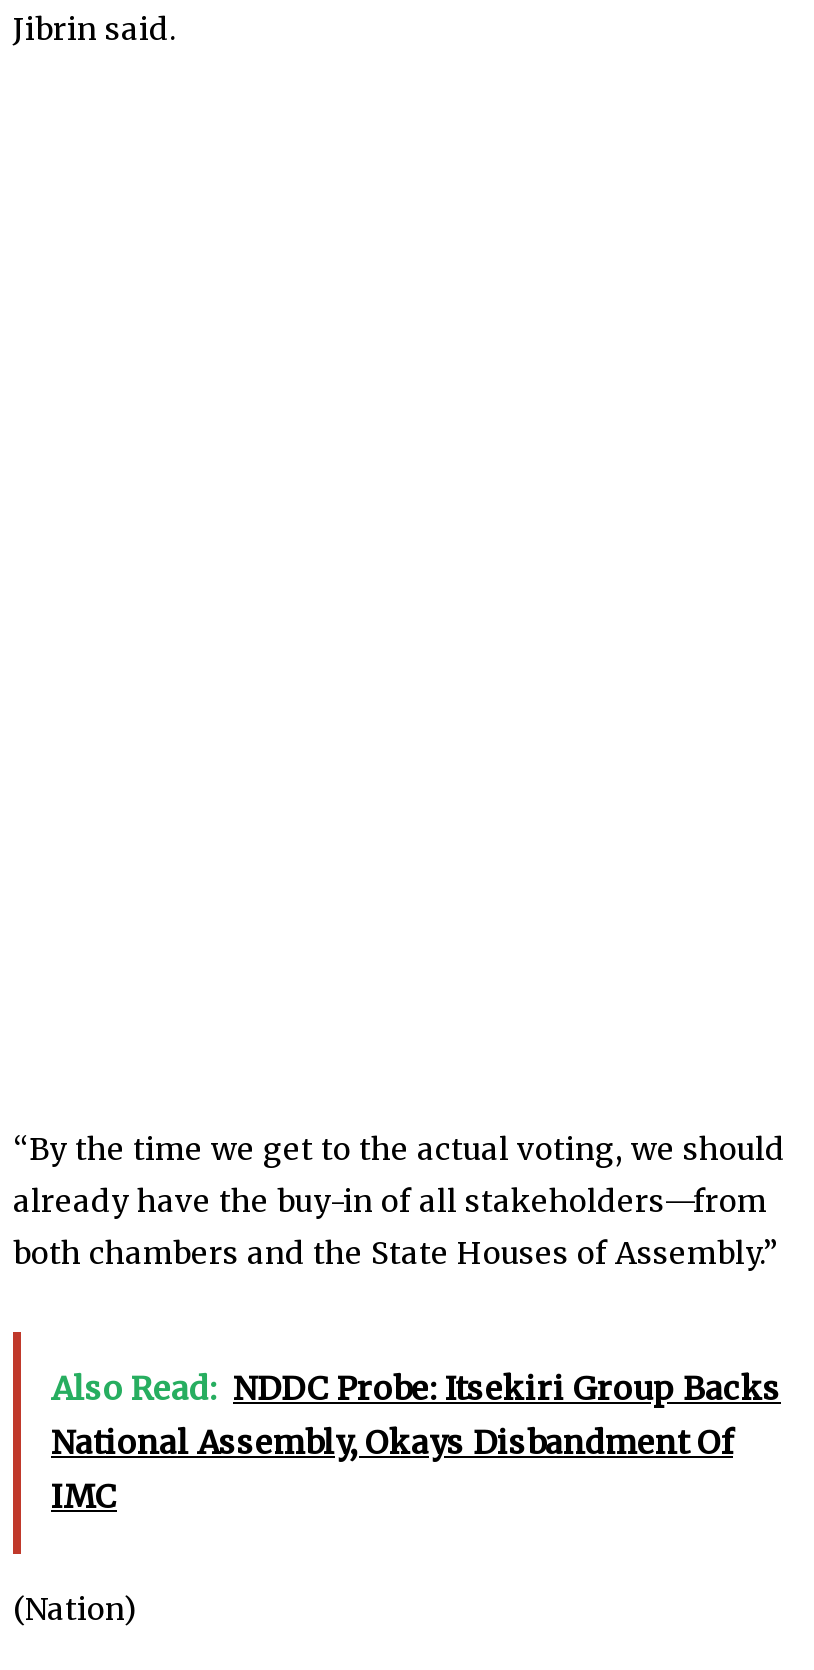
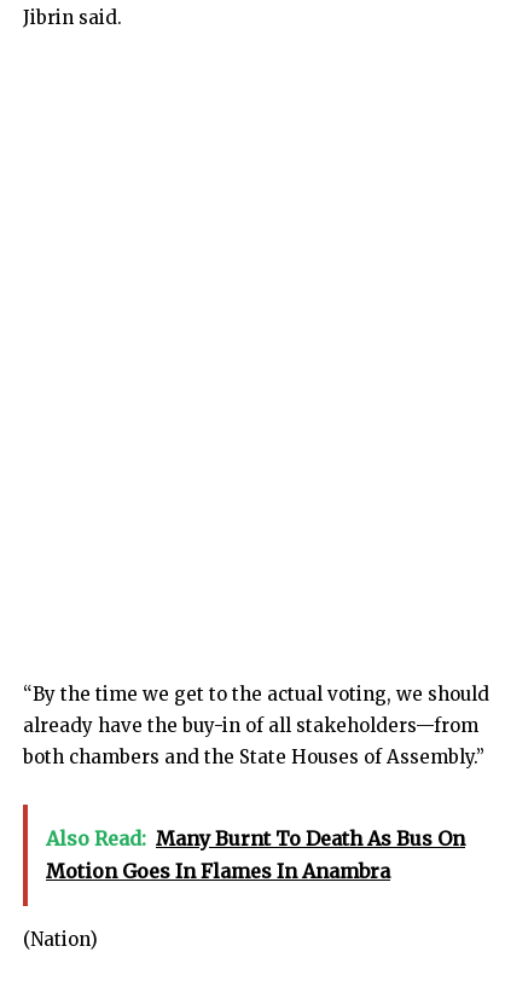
- Also Read: NDDC Probe: Itsekiri Group Backs
- National Assembly, Okays Disbandment Of
- IMC
+ Also Read: Many Burnt To Death As Bus On
+ Motion Goes In Flames In Anambra
